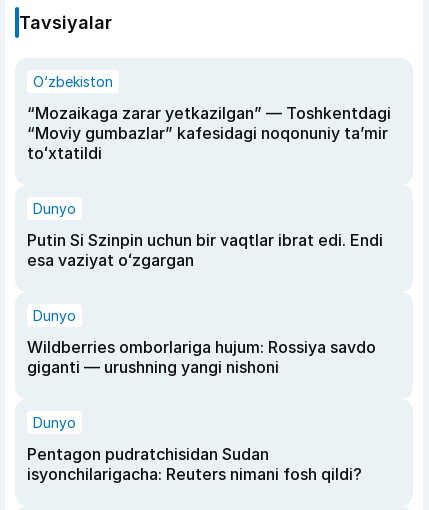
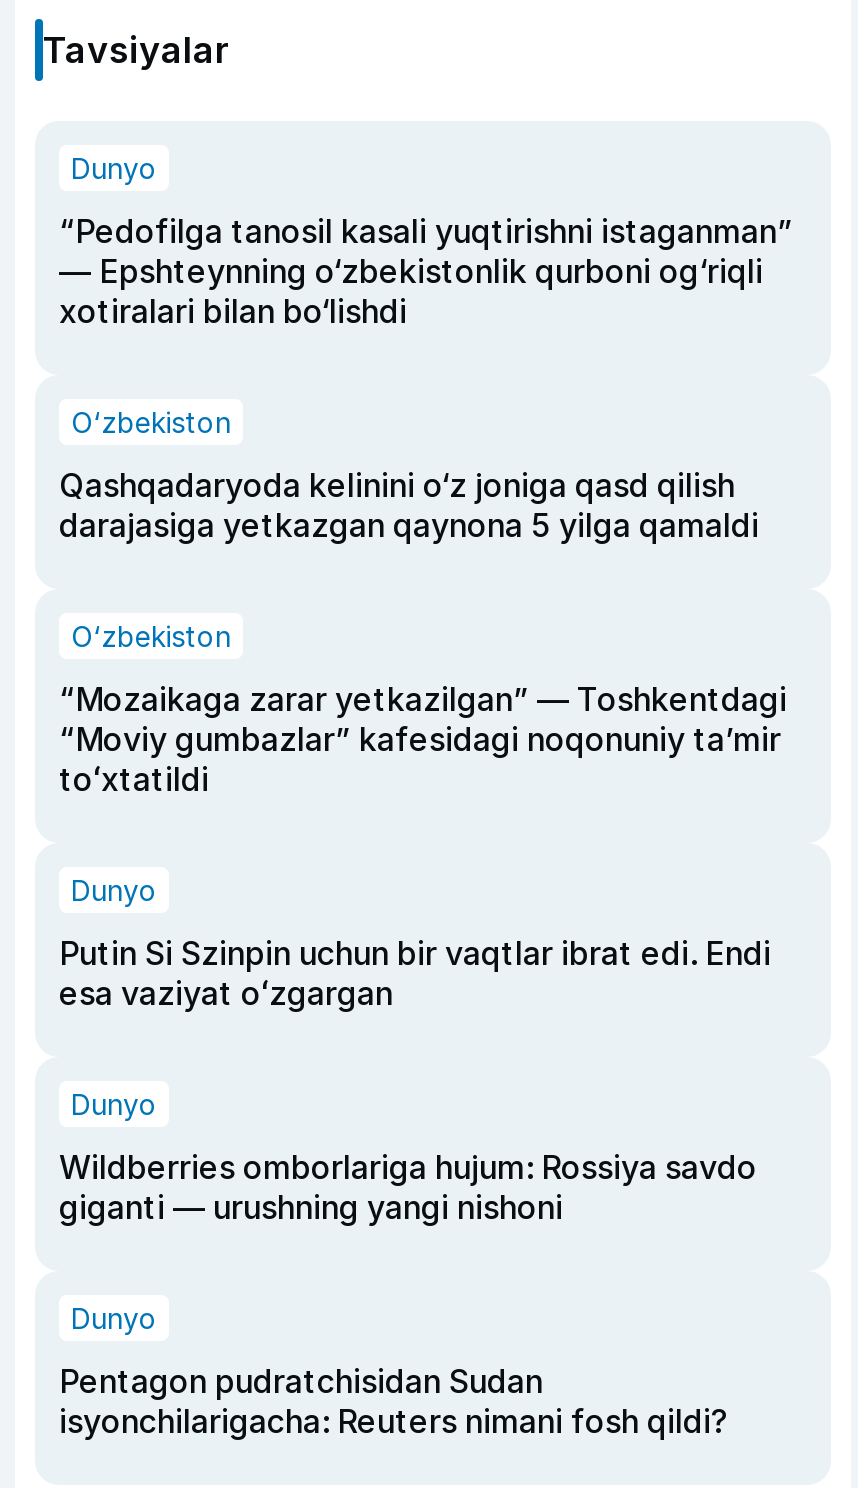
+ Dunyo
+ “Pedofilga tanosil kasali yuqtirishni istaganman”
+ — Epshteynning o‘zbekistonlik qurboni og‘riqli
+ xotiralari bilan bo‘lishdi
+ O‘zbekiston
+ Qashqadaryoda kelinini o‘z joniga qasd qilish
+ darajasiga yetkazgan qaynona 5 yilga qamaldi
